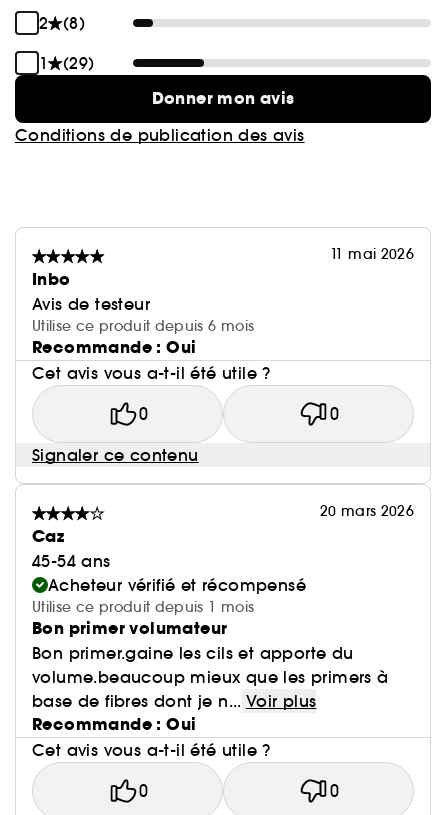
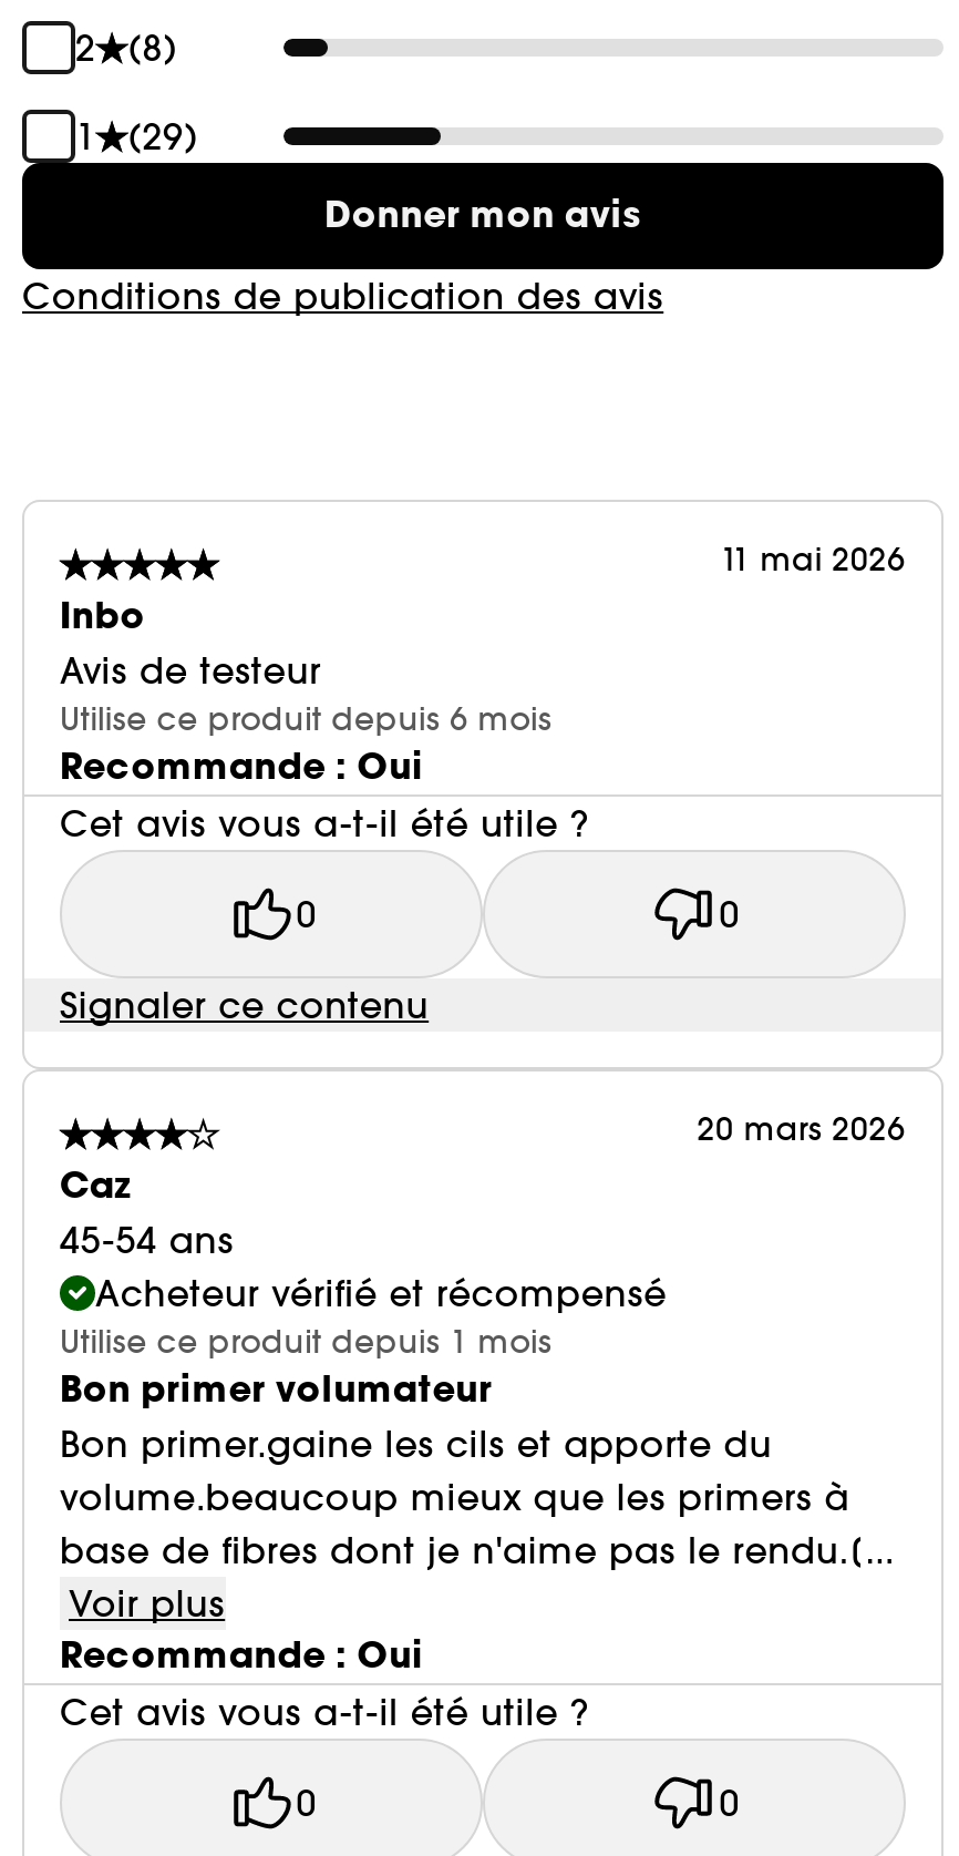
- base de fibres dont je n... Voir plus
+ base de fibres dont je n'aime pas le rendu.[...
+ Voir plus
